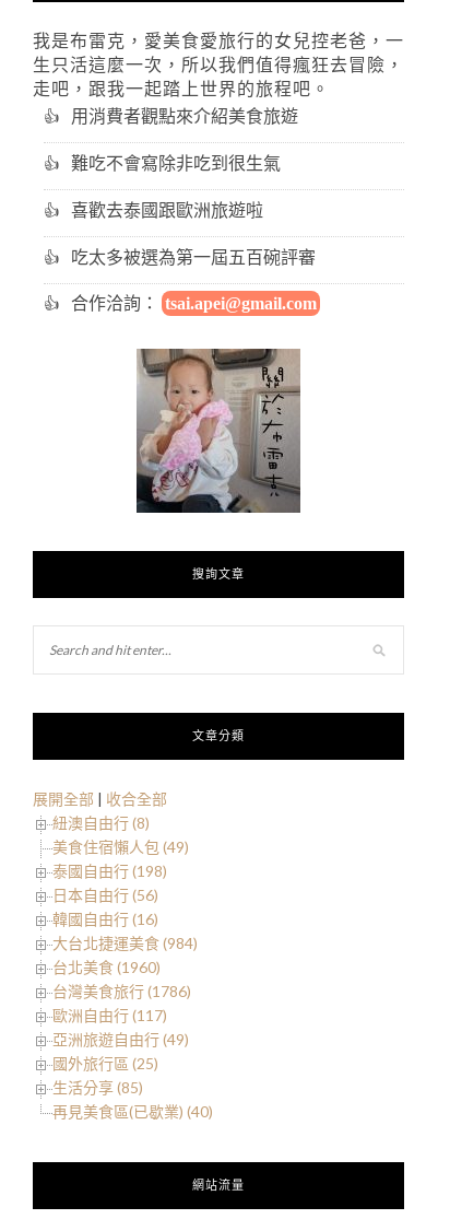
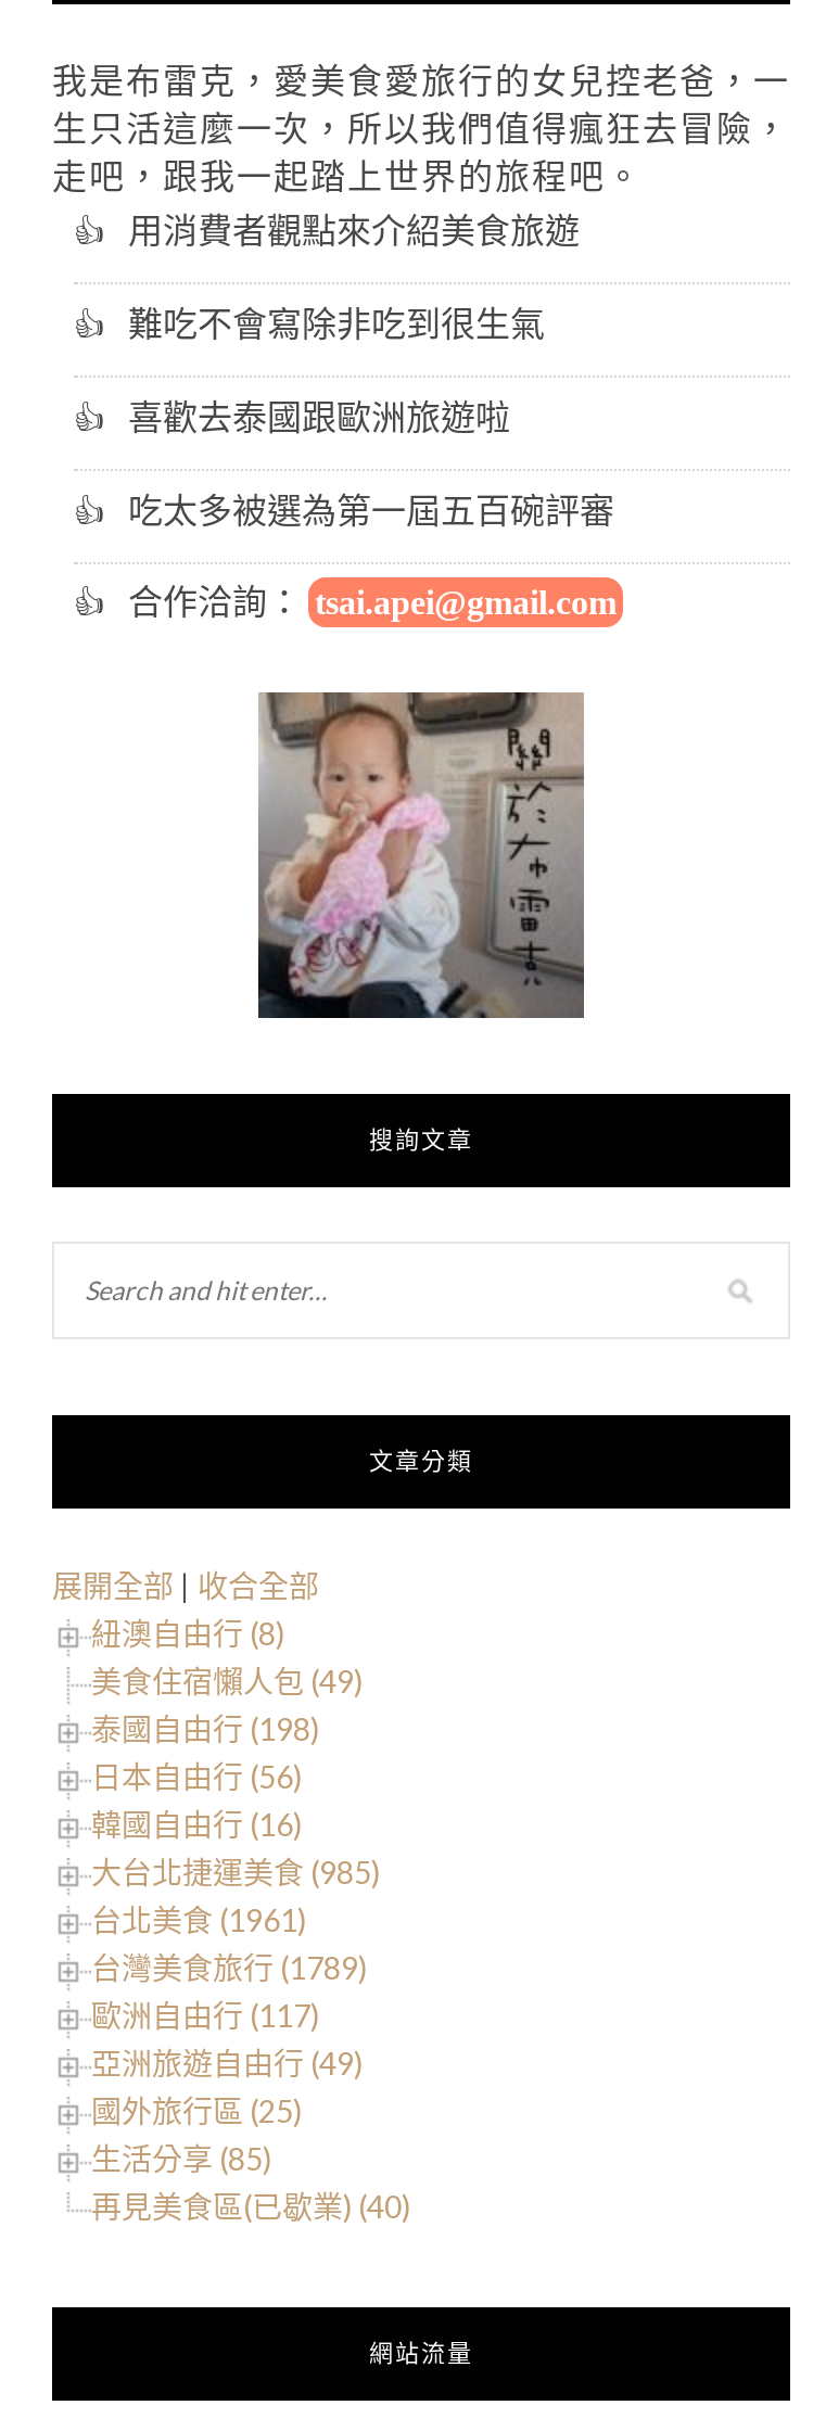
- 大台北捷運美食 (984)
+ 大台北捷運美食 (985)

- 台北美食 (1960)
+ 台北美食 (1961)

- 台灣美食旅行 (1786)
+ 台灣美食旅行 (1789)
